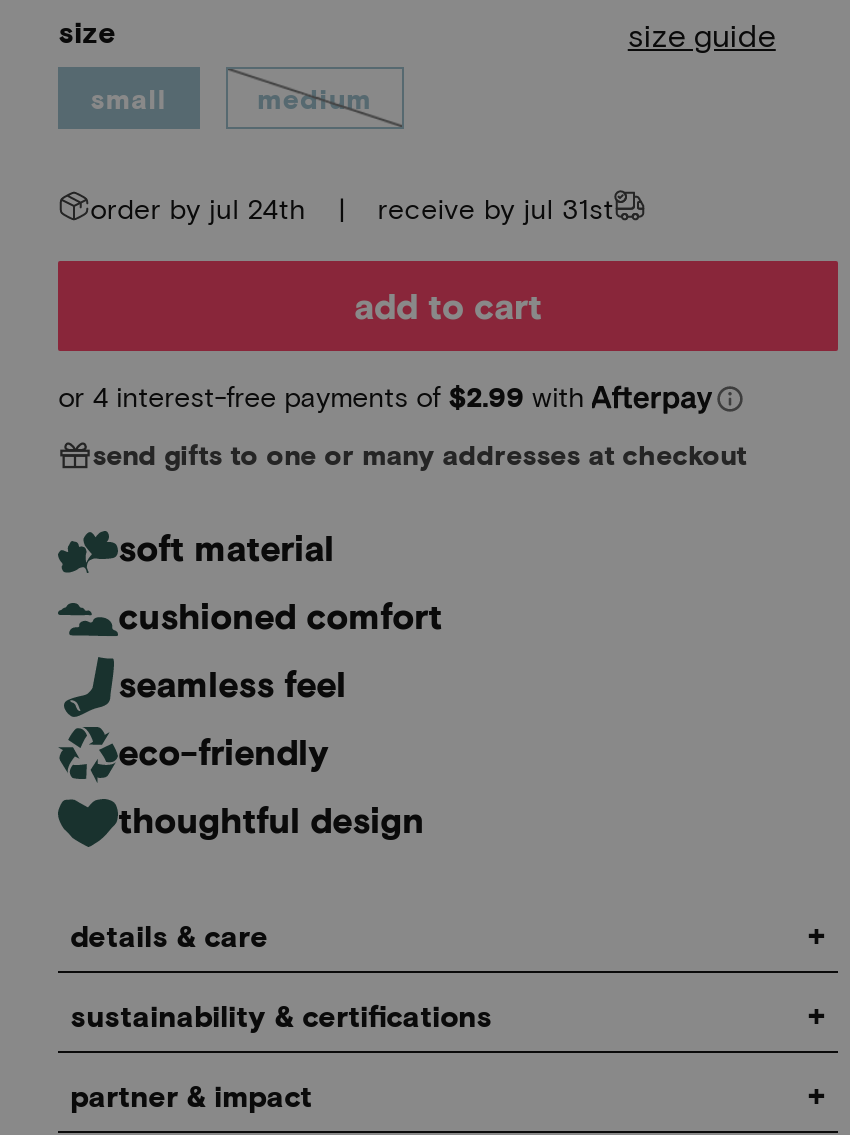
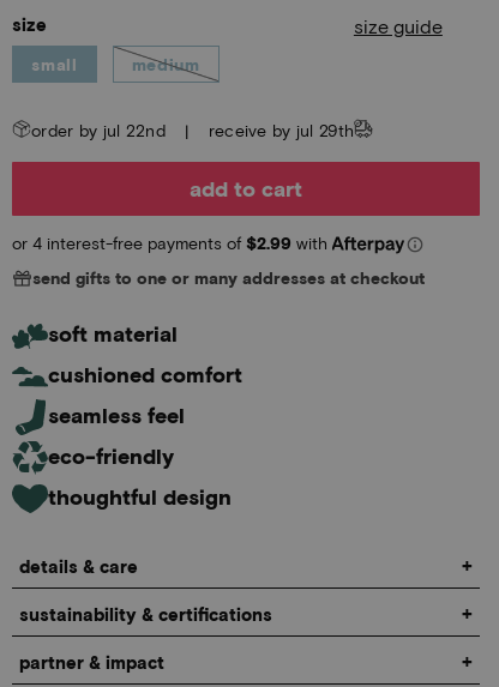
- order by jul 24th
+ order by jul 22nd

- receive by jul 31st
+ receive by jul 29th
